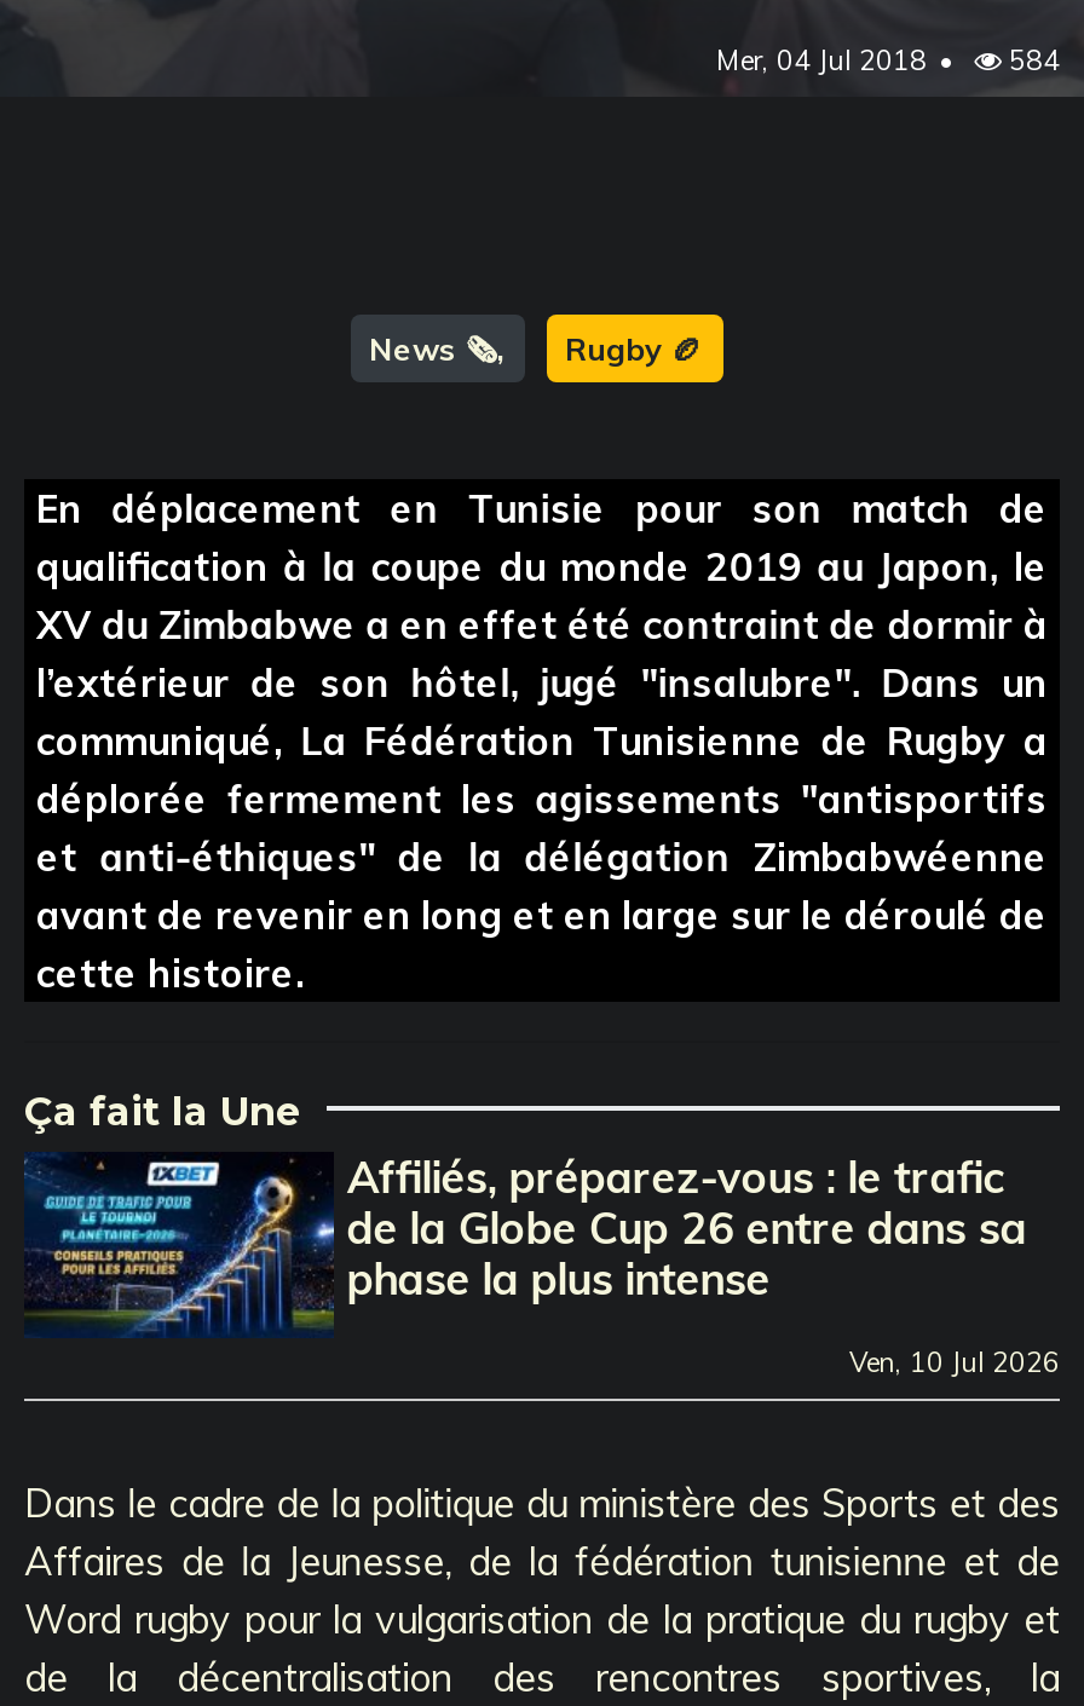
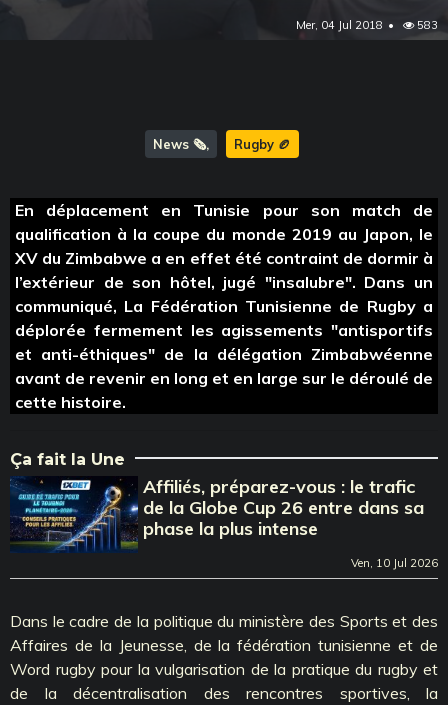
- 584
+ 583
